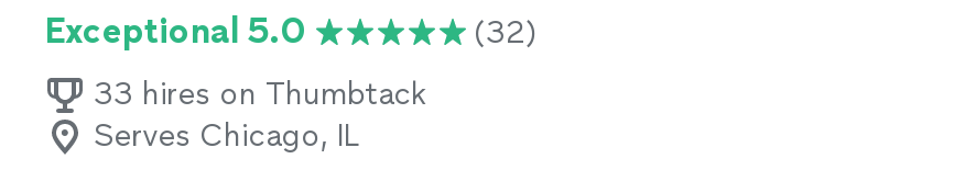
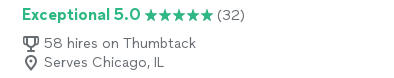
- 33 hires on Thumbtack
+ 58 hires on Thumbtack
